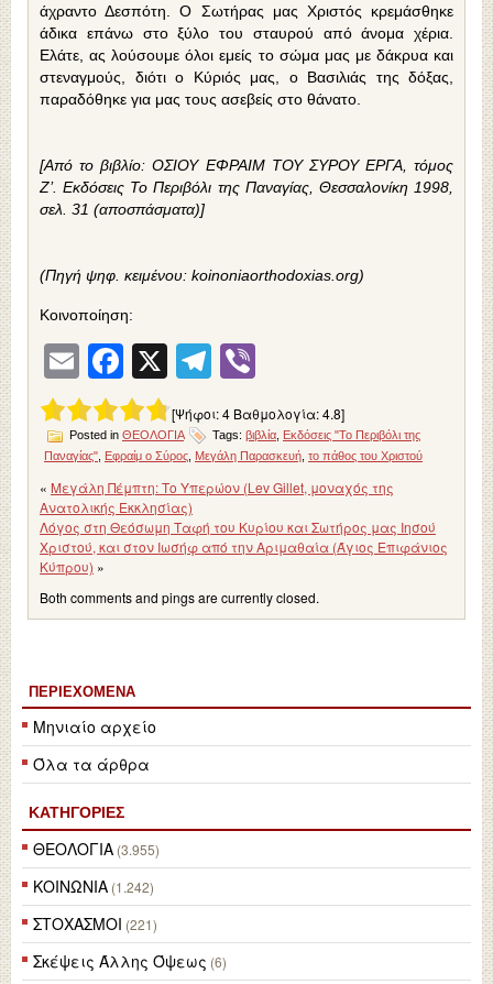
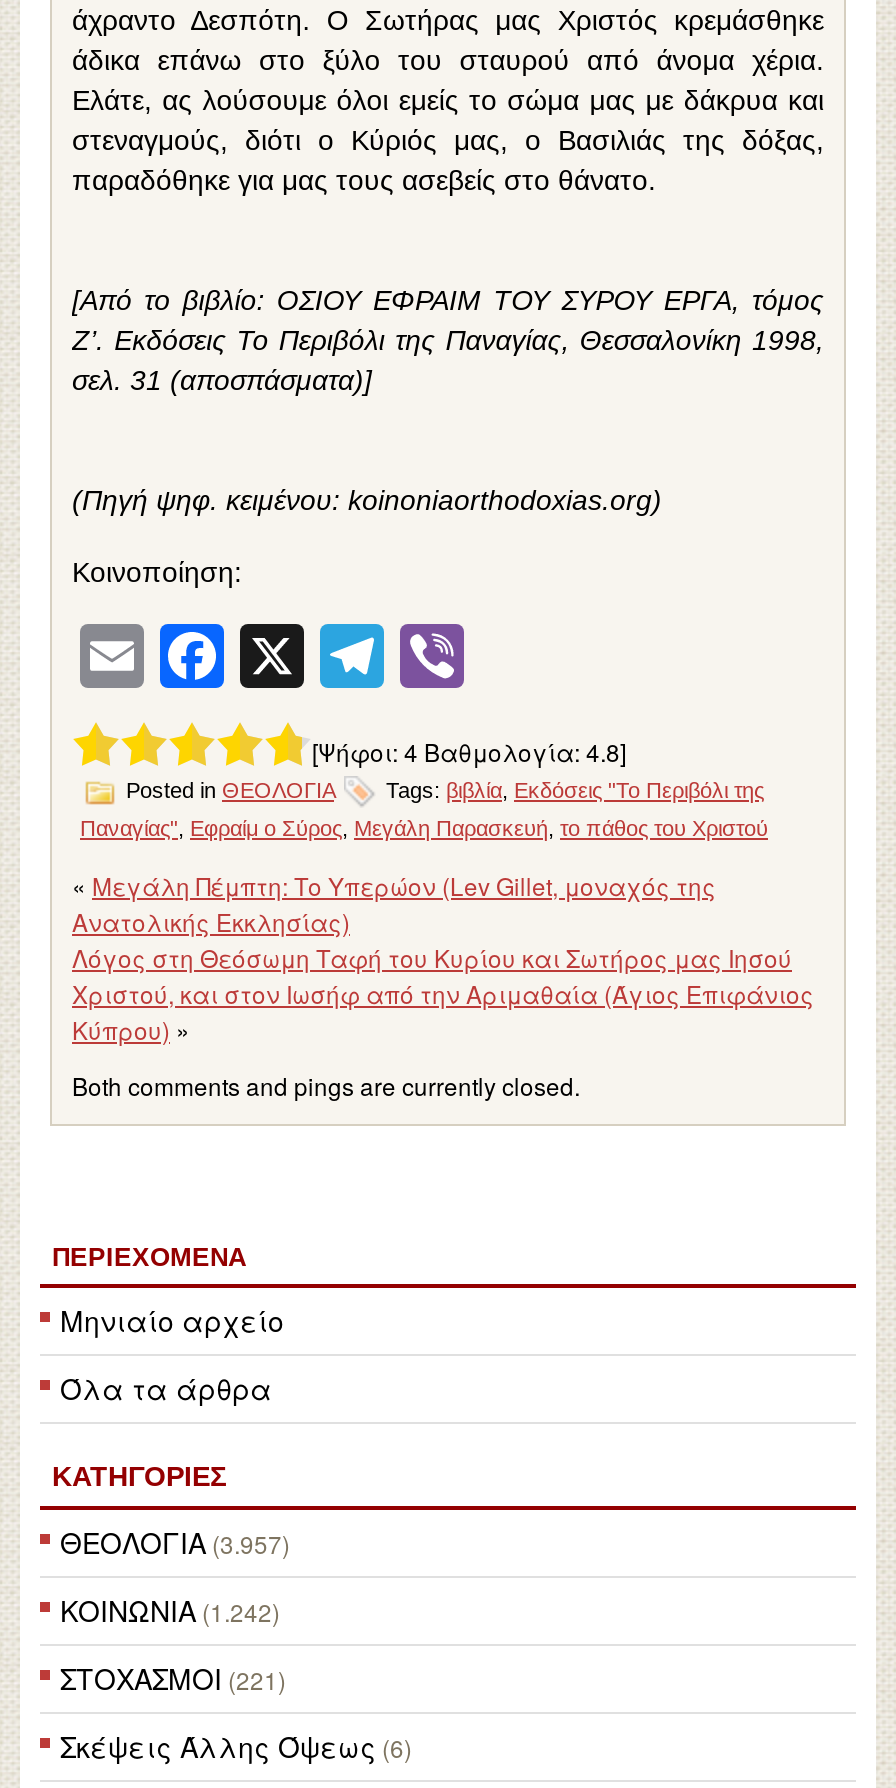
- ΘΕΟΛΟΓΙΑ (3.955)
+ ΘΕΟΛΟΓΙΑ (3.957)
